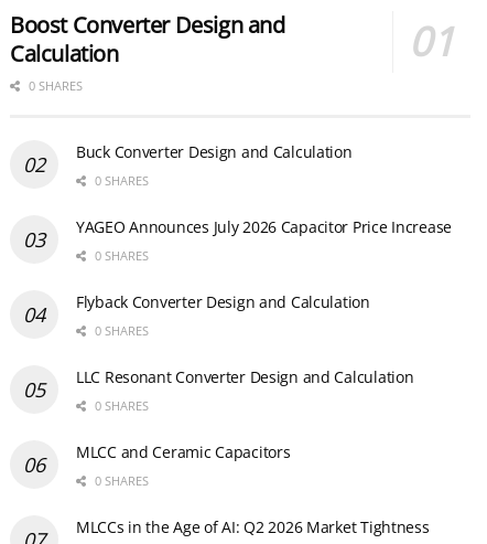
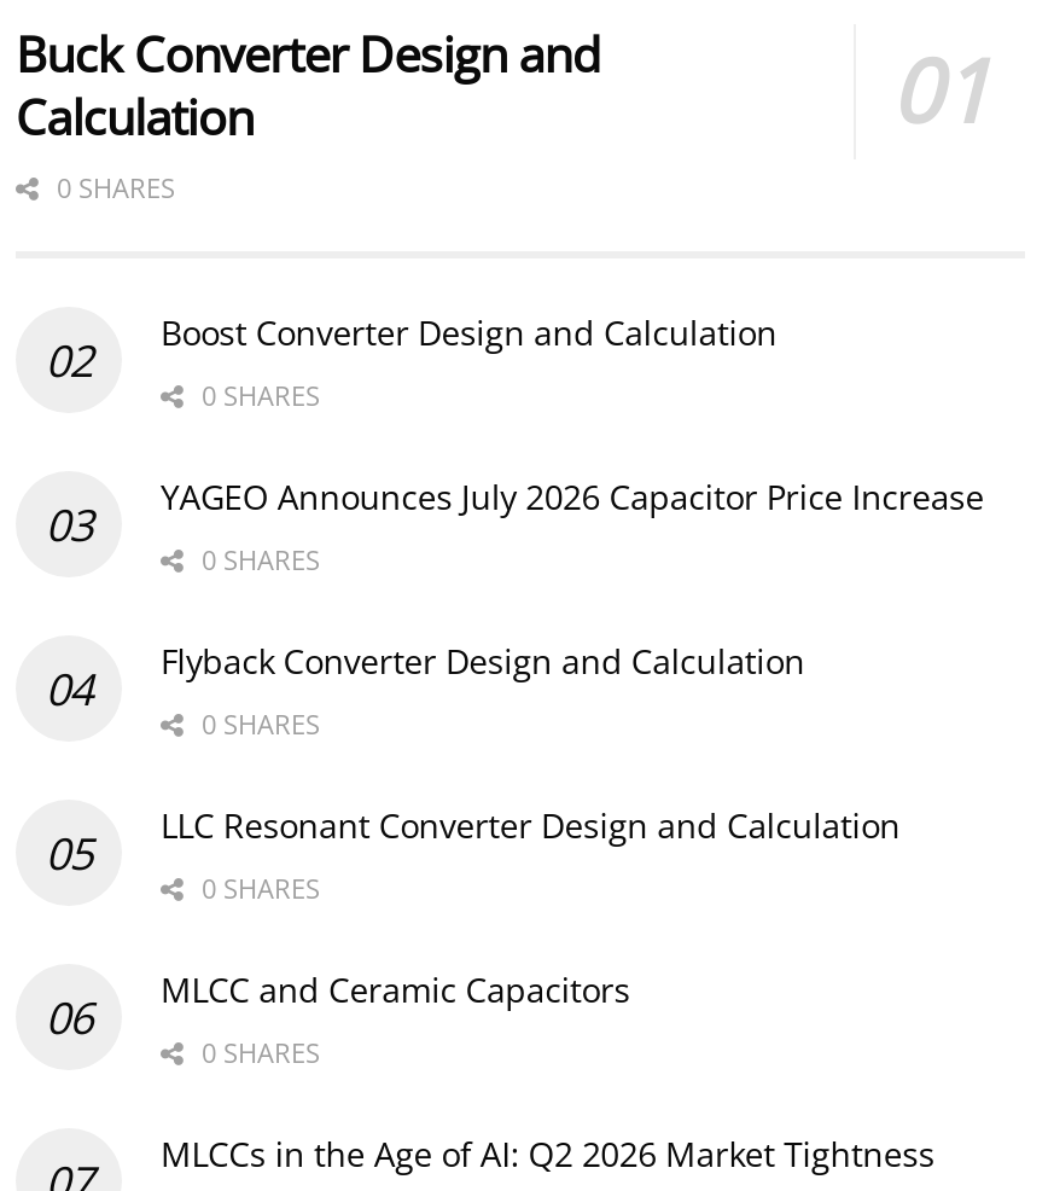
- Boost Converter Design and
+ Buck Converter Design and

- Buck Converter Design and Calculation
+ Boost Converter Design and Calculation
